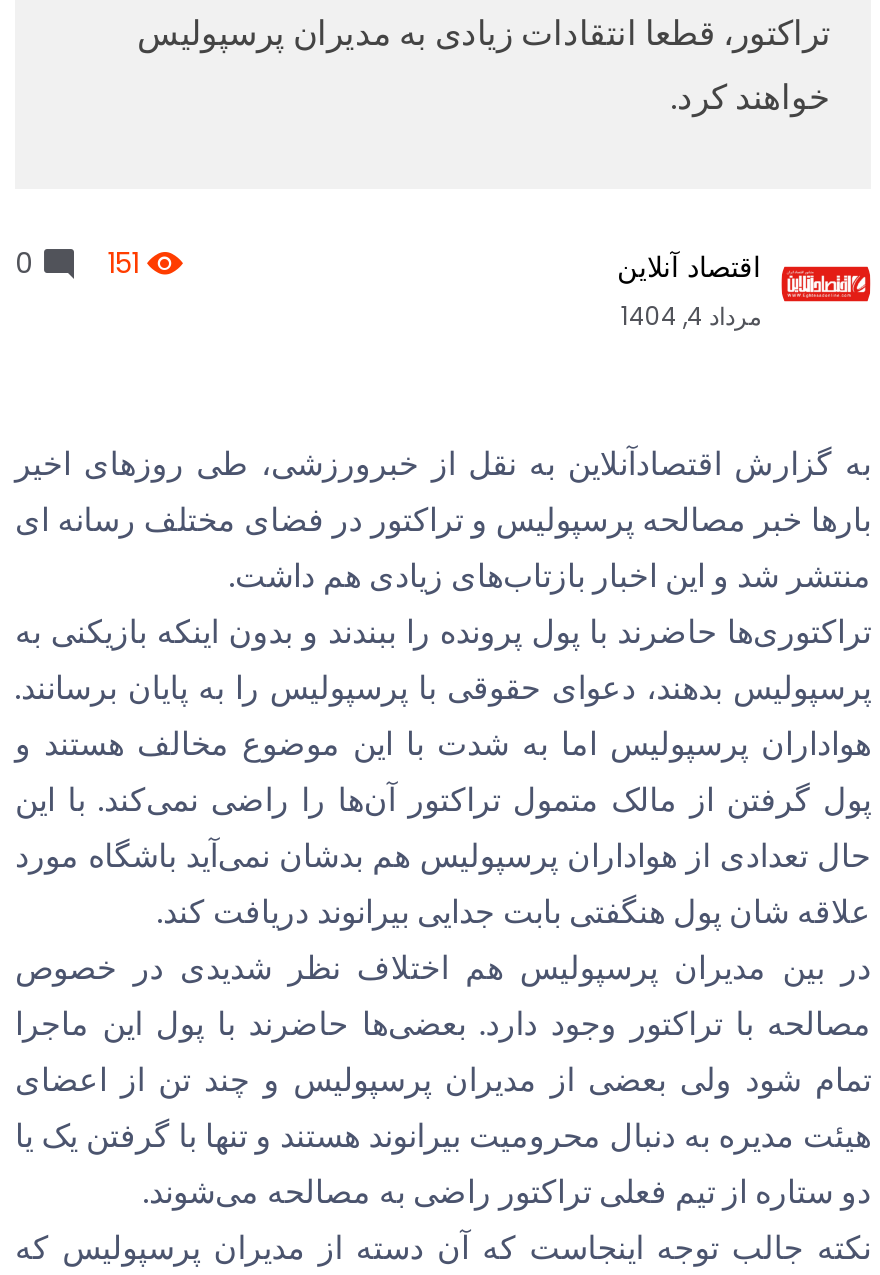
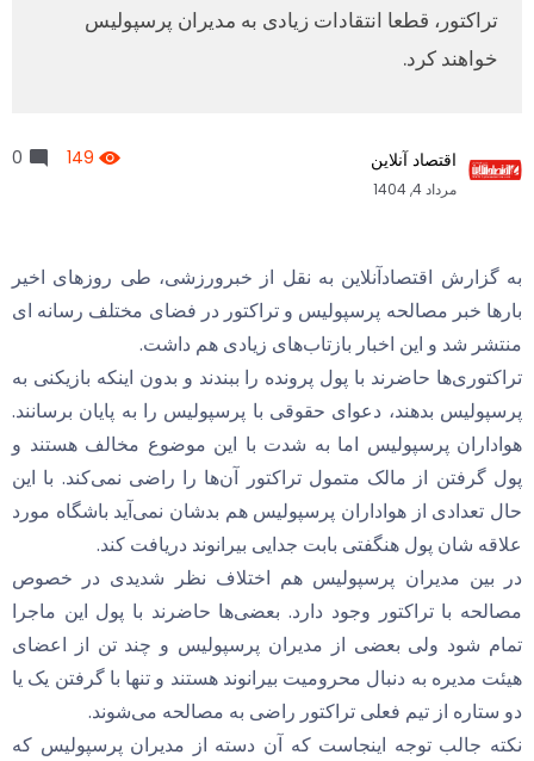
- 0 151
+ 0 149
